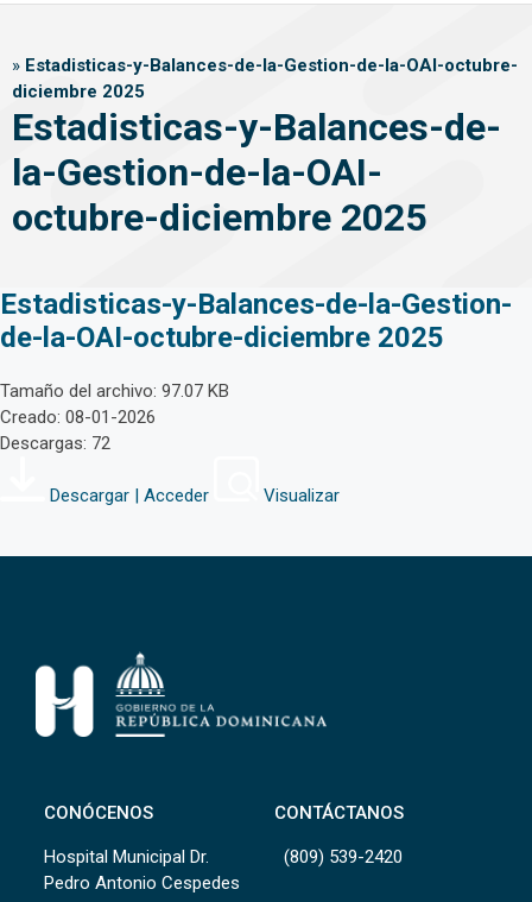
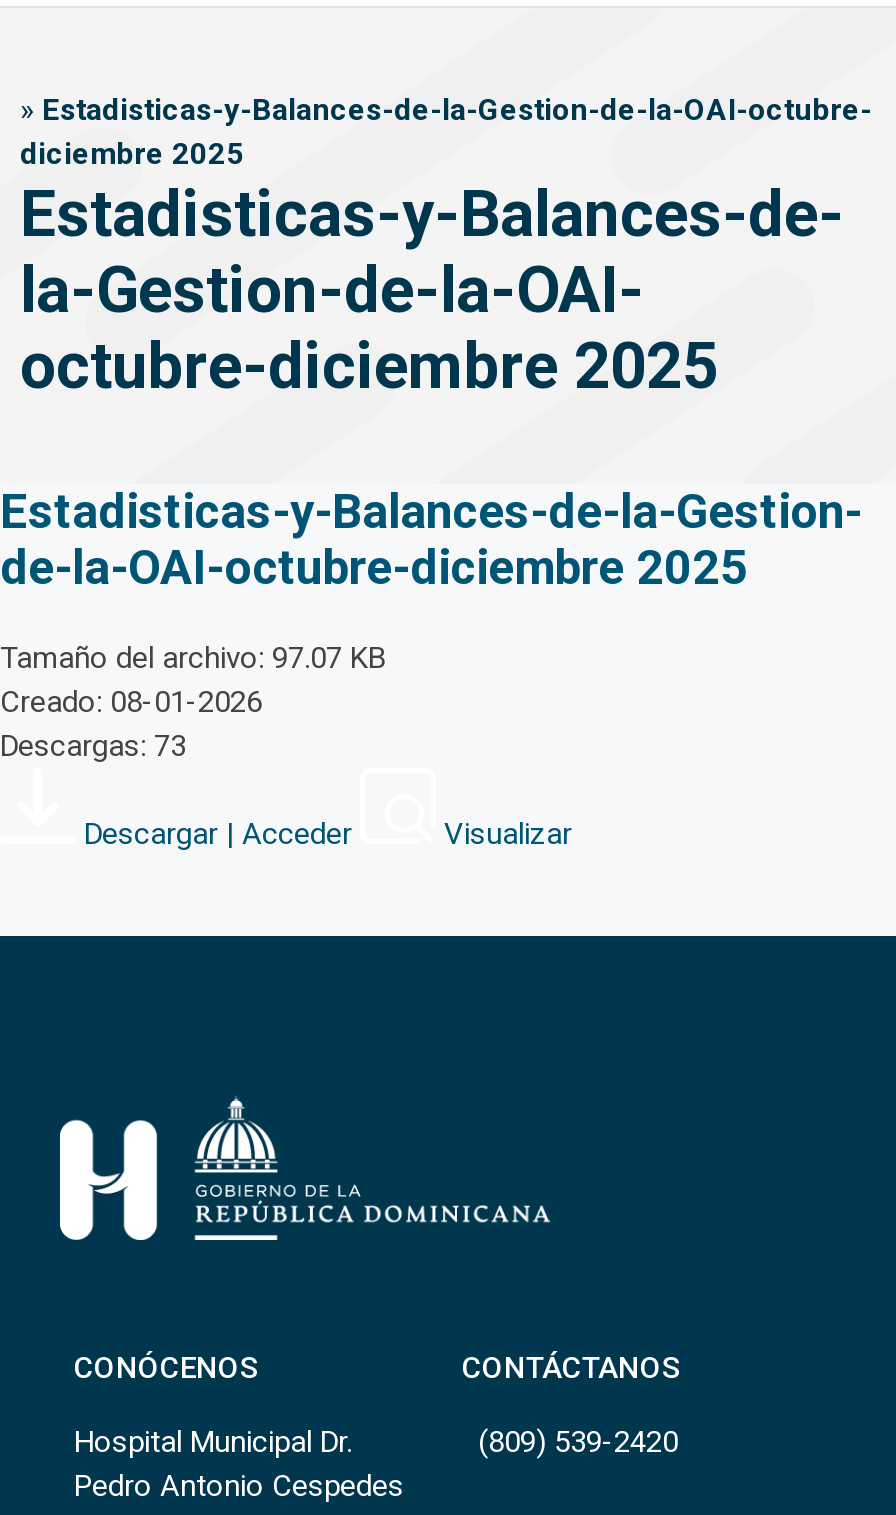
- Descargas: 72
+ Descargas: 73
